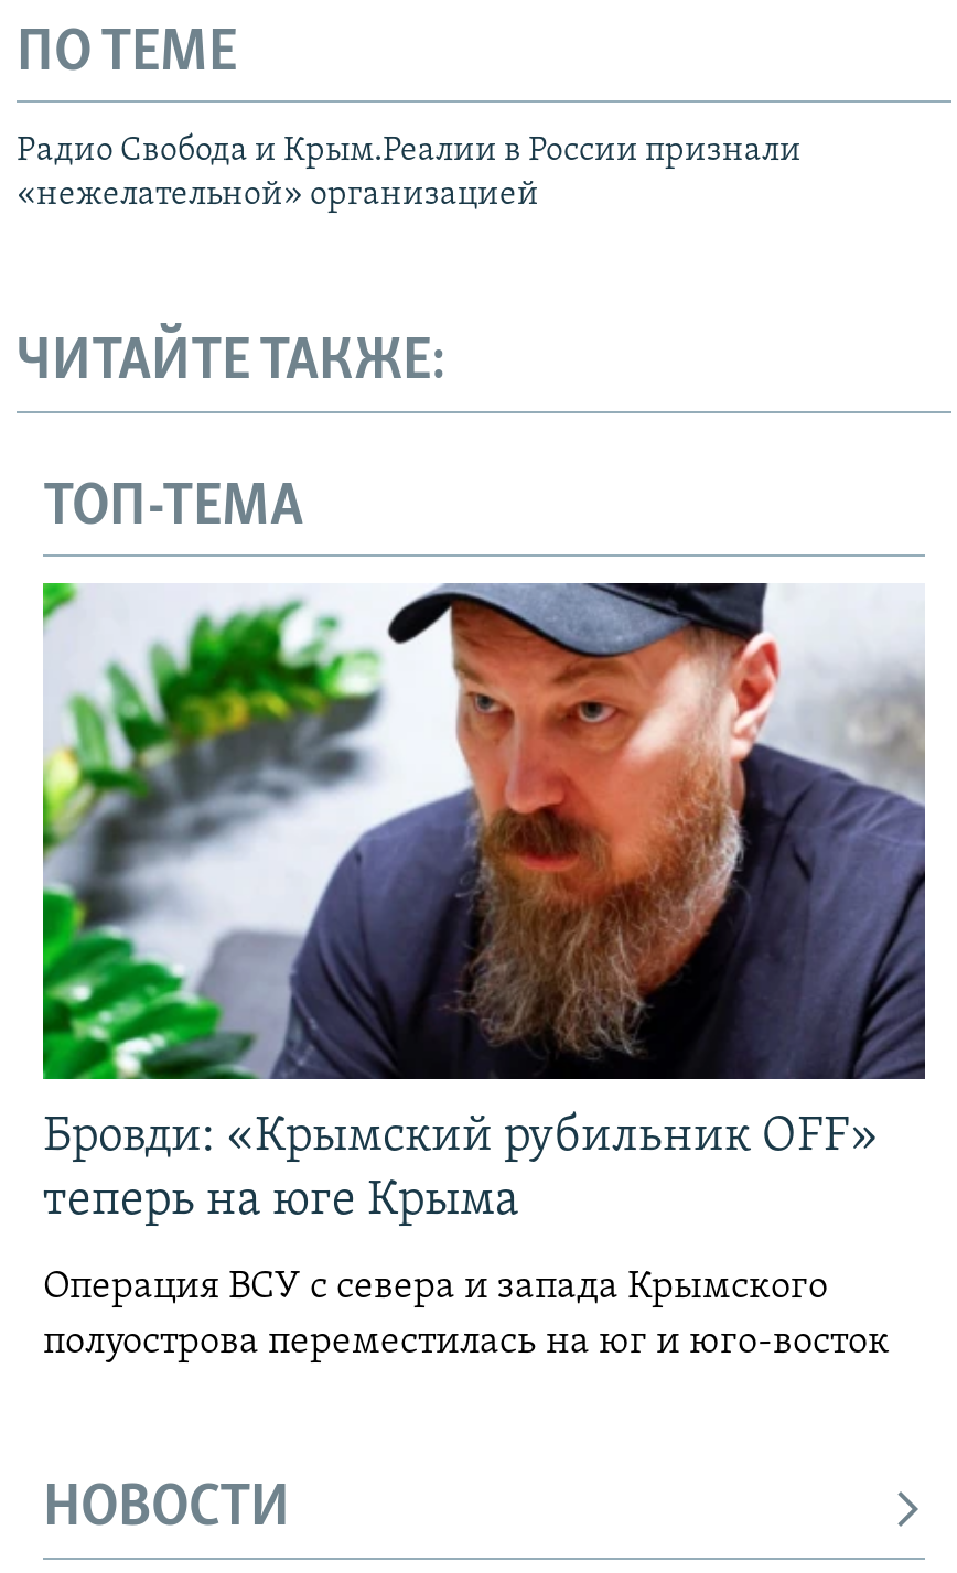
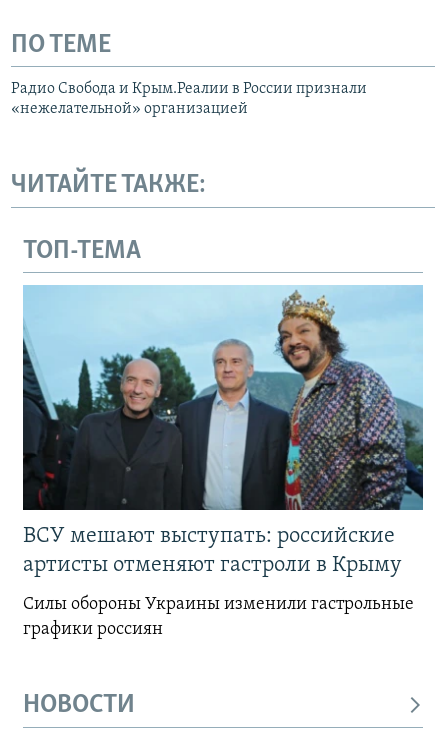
- [image]
- Бровди: «Крымский рубильник OFF»
- теперь на юге Крыма
+ [image]
+ ВСУ мешают выступать: российские
+ артисты отменяют гастроли в Крыму

- Операция ВСУ с севера и запада Крымского
- полуострова переместилась на юг и юго-восток
+ Силы обороны Украины изменили гастрольные
+ графики россиян
